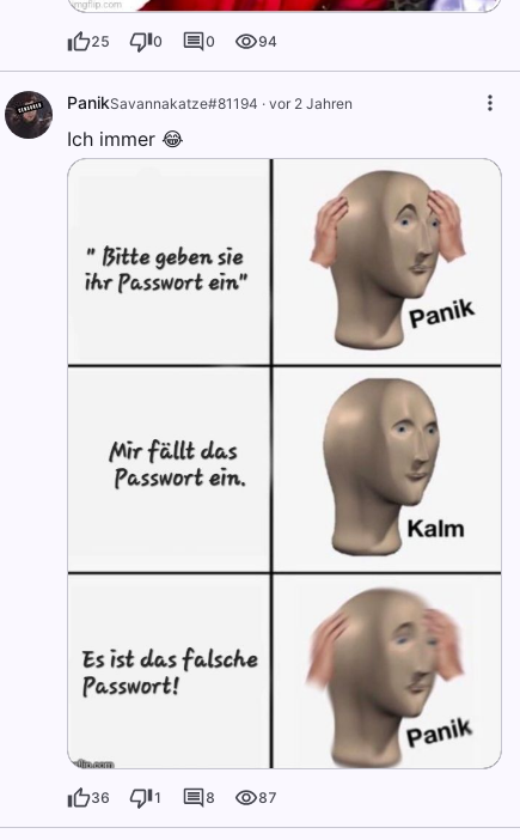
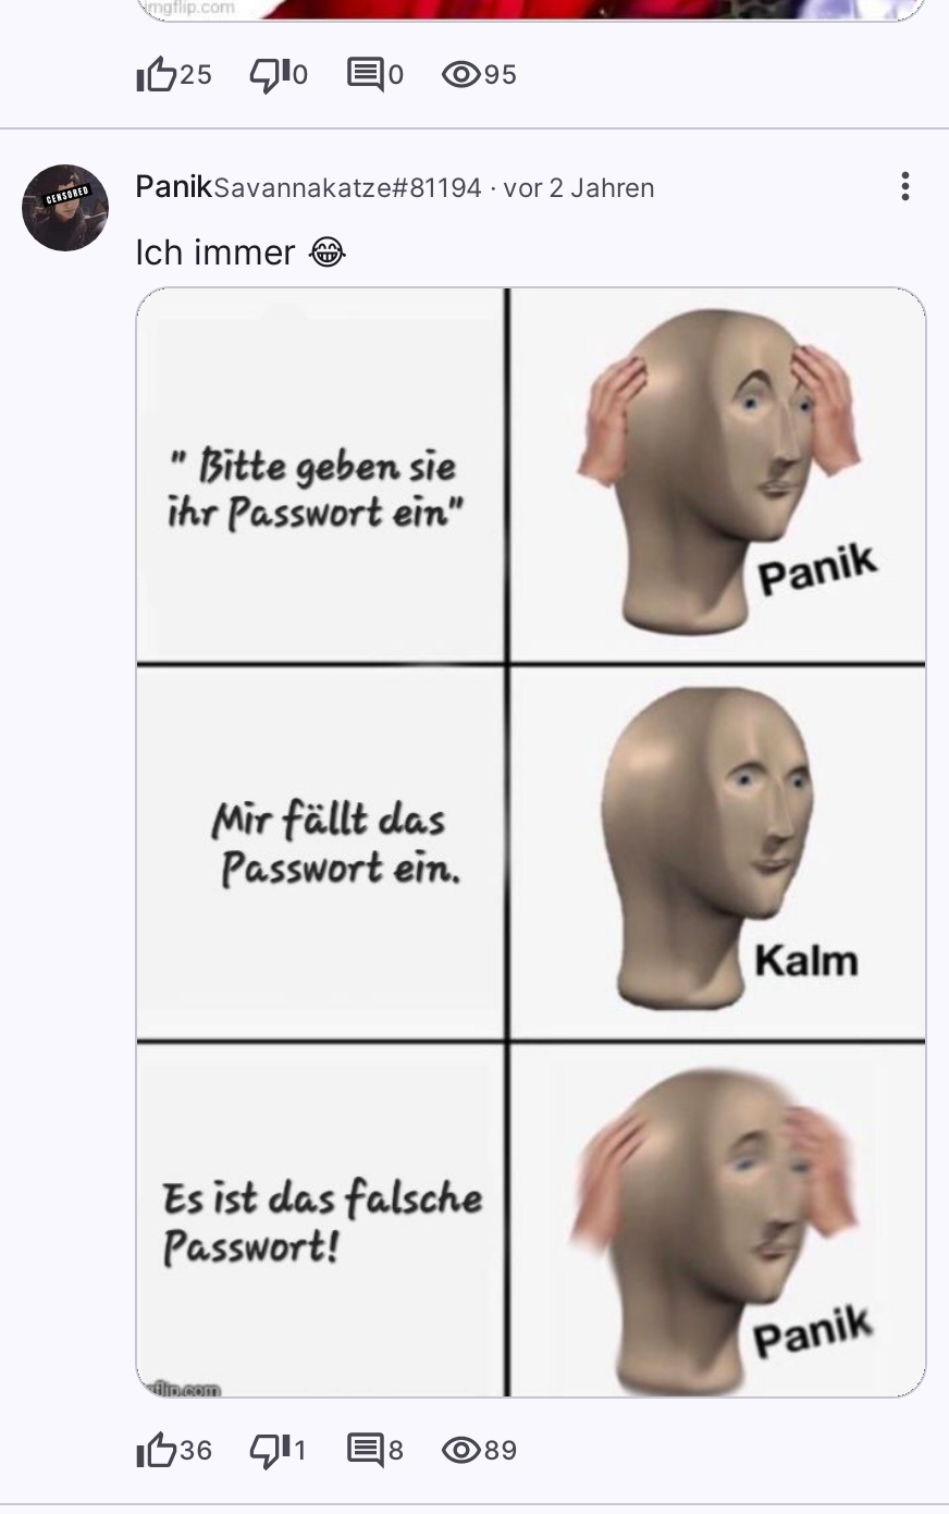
- 94
+ 95

- 87
+ 89
